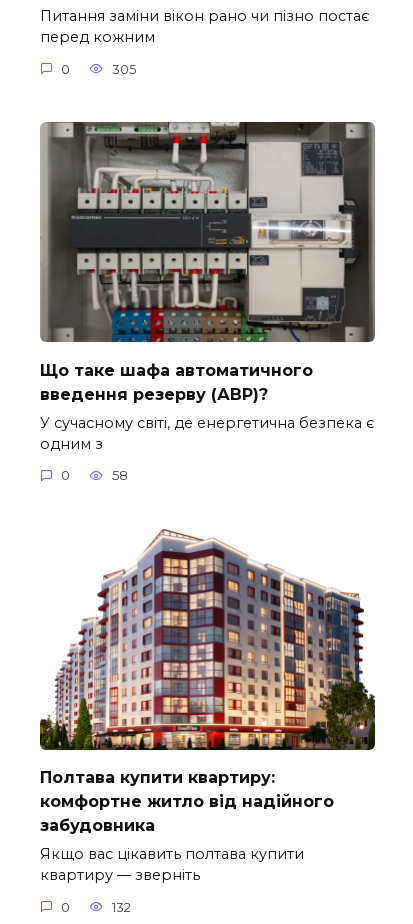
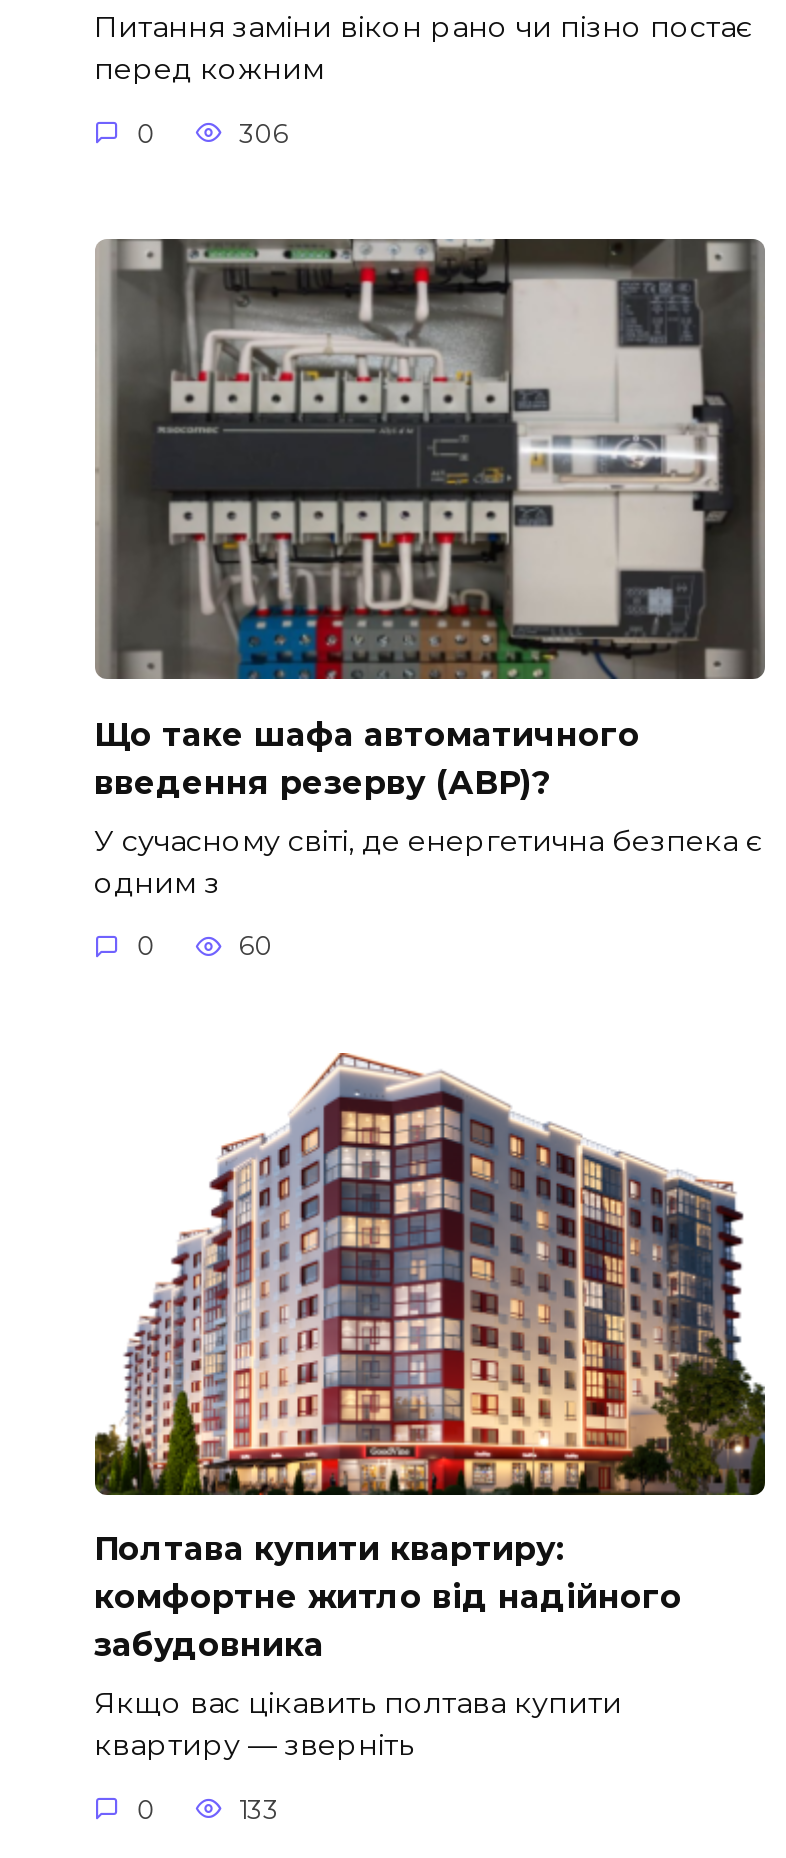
- 305
+ 306

- 58
+ 60

- 132
+ 133
